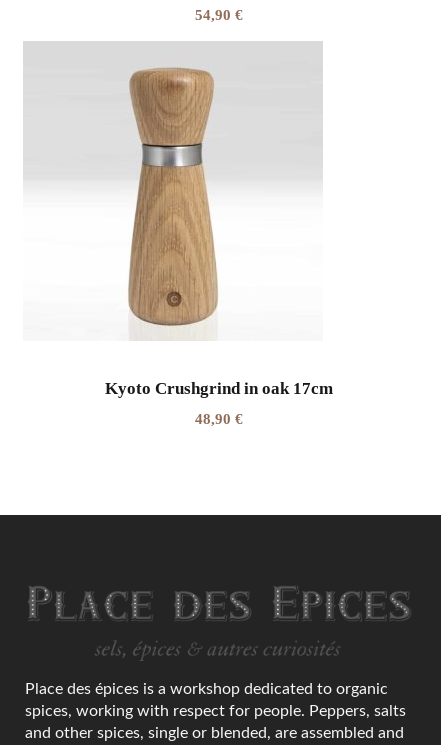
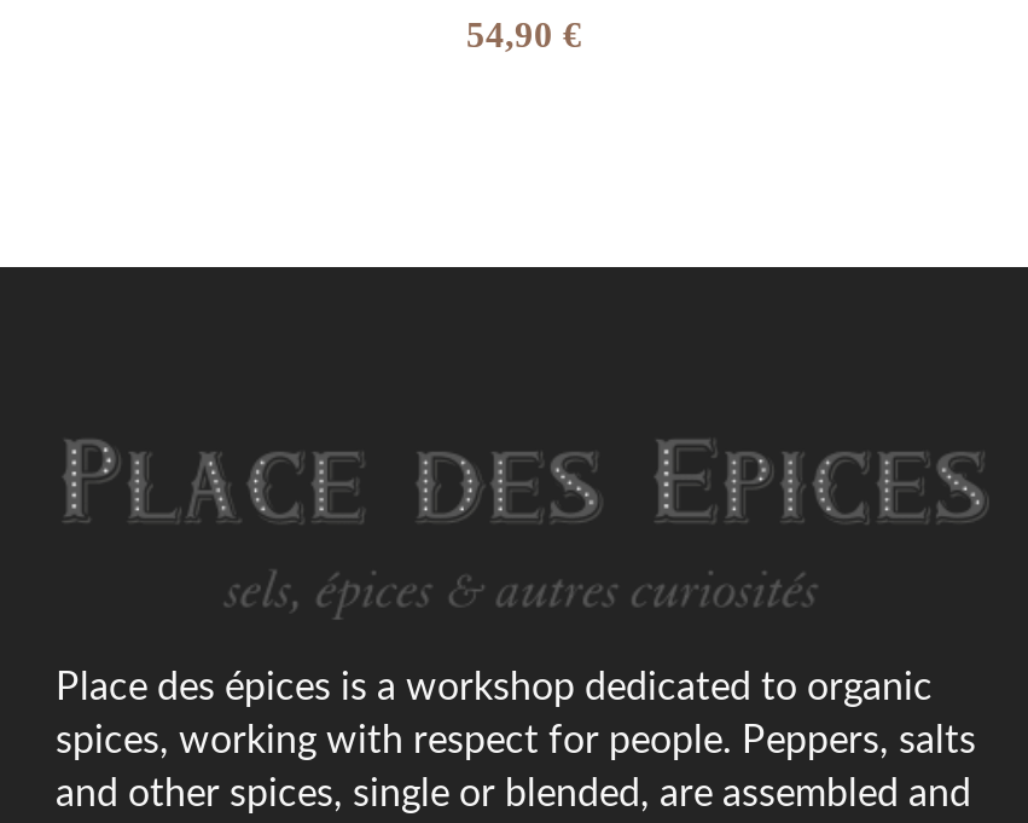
- [image]
- Kyoto Crushgrind in oak 17cm
- 48,90 €
